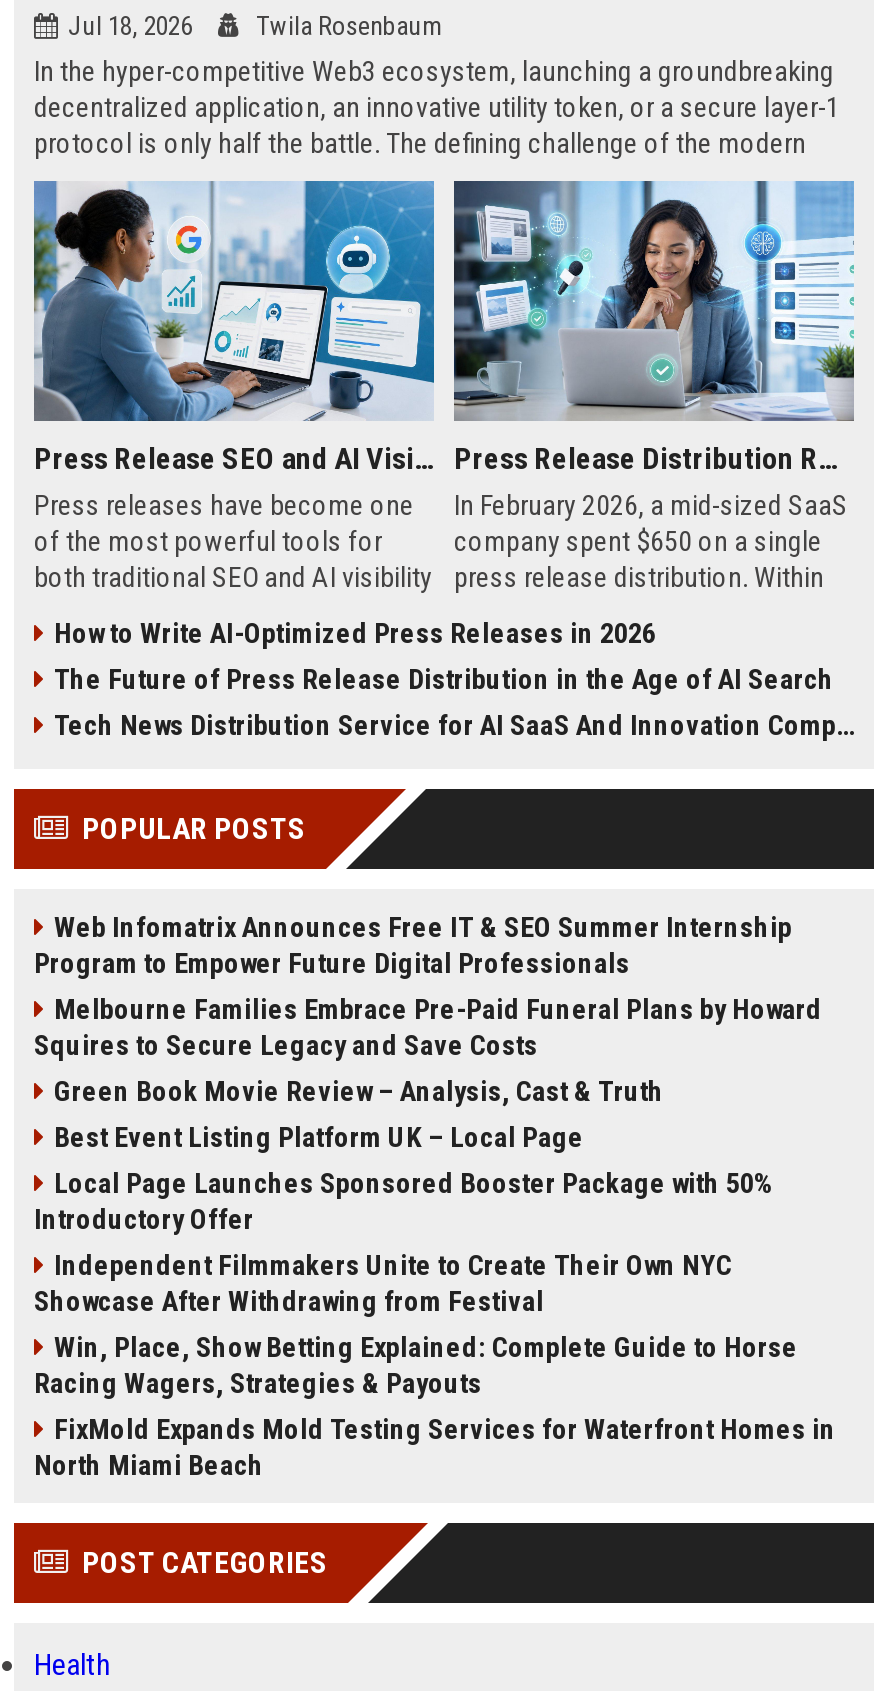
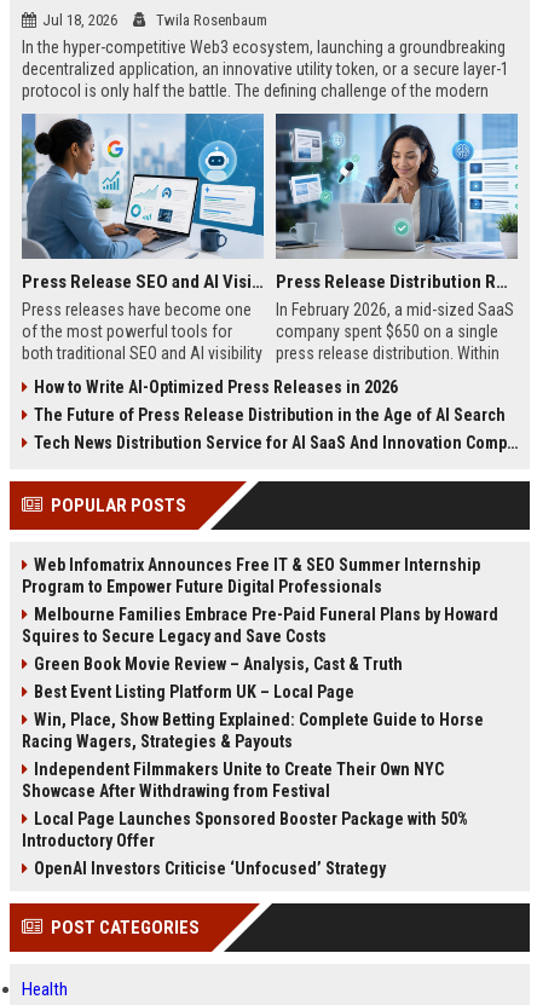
moved down: Independent Filmmakers Unite to Create Their Own NYC | Showcase After Withdrawing from Festival | Local Page Launches Sponsored Booster Package with 50% | Introductory Offer

moved up: Win, Place, Show Betting Explained: Complete Guide to Horse | Racing Wagers, Strategies & Payouts

- FixMold Expands Mold Testing Services for Waterfront Homes in
- North Miami Beach
+ OpenAI Investors Criticise ‘Unfocused’ Strategy
